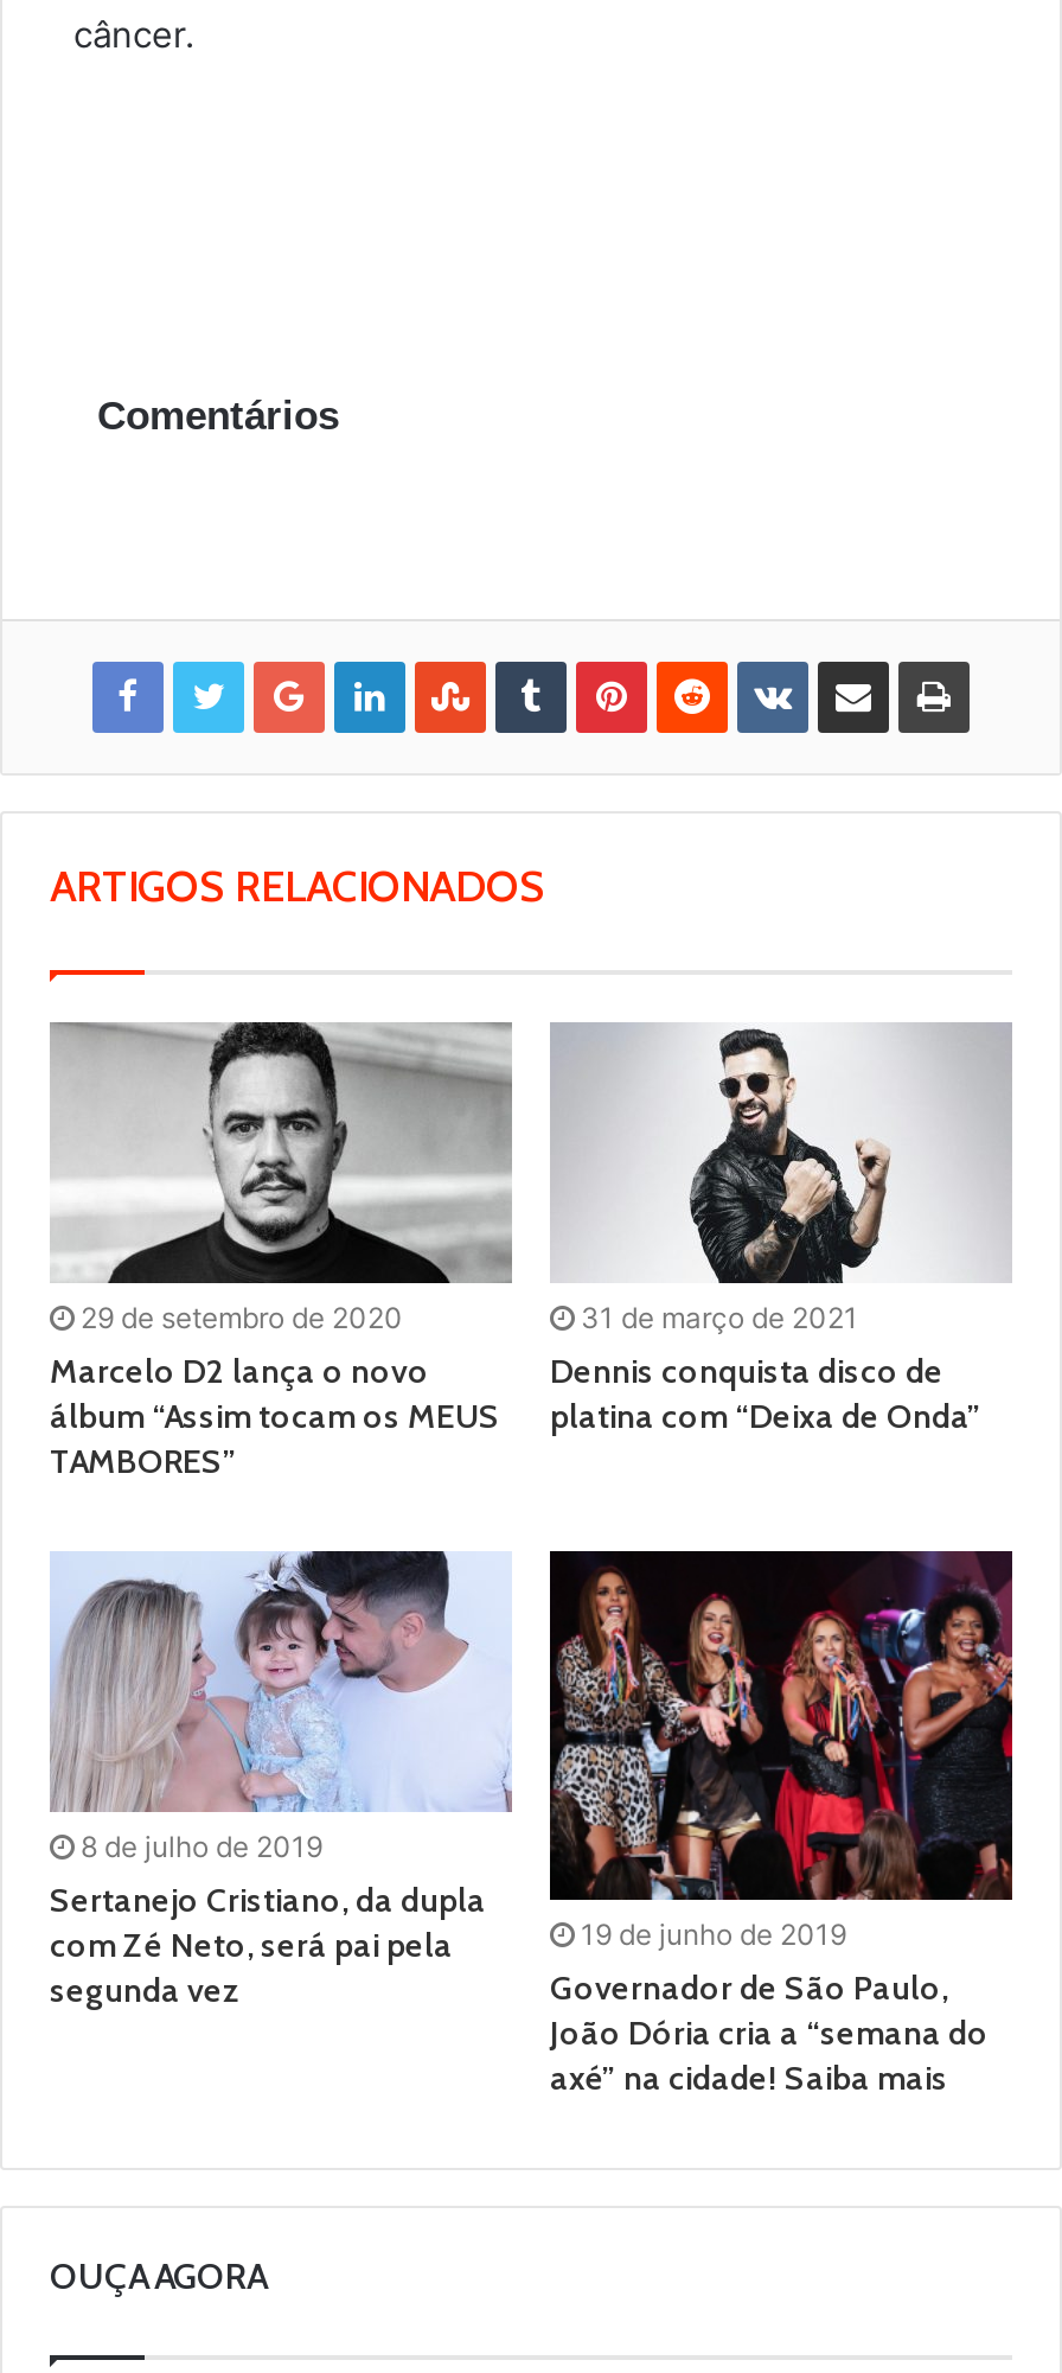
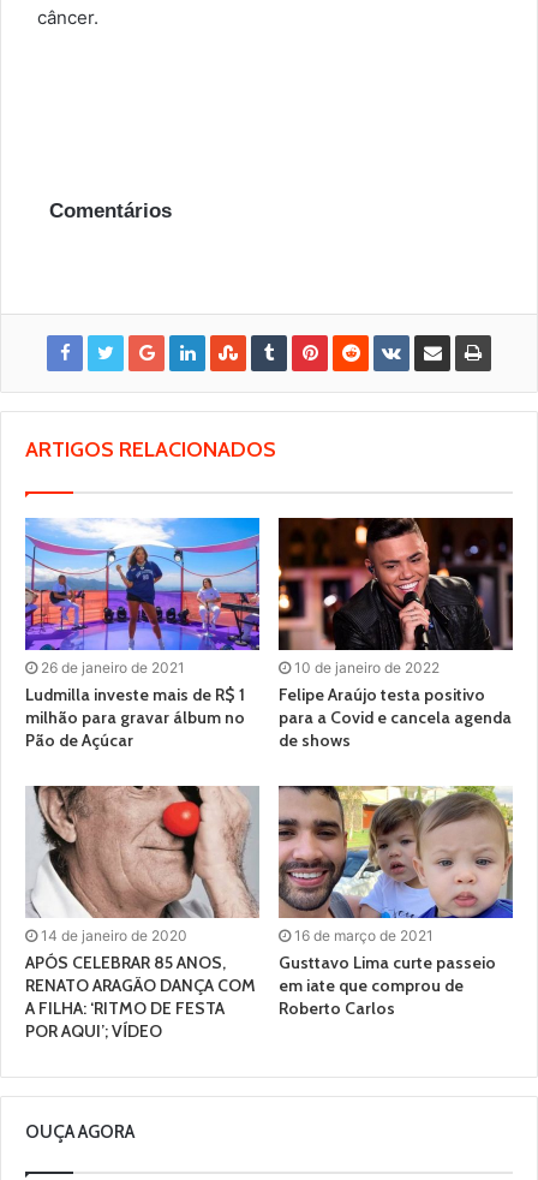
- [image]
- 29 de setembro de 2020
- Marcelo D2 lança o novo
- álbum “Assim tocam os MEUS
- TAMBORES”
+ [image]
+ 26 de janeiro de 2021
+ Ludmilla investe mais de R$ 1
+ milhão para gravar álbum no
+ Pão de Açúcar

- [image]
- 31 de março de 2021
- Dennis conquista disco de
- platina com “Deixa de Onda”
+ [image]
+ 10 de janeiro de 2022
+ Felipe Araújo testa positivo
+ para a Covid e cancela agenda
+ de shows

- [image]
- 8 de julho de 2019
- Sertanejo Cristiano, da dupla
- com Zé Neto, será pai pela
- segunda vez
+ [image]
+ 14 de janeiro de 2020
+ APÓS CELEBRAR 85 ANOS,
+ RENATO ARAGÃO DANÇA COM
+ A FILHA: ‘RITMO DE FESTA
+ POR AQUI’; VÍDEO

- [image]
- 19 de junho de 2019
- Governador de São Paulo,
- João Dória cria a “semana do
- axé” na cidade! Saiba mais
+ [image]
+ 16 de março de 2021
+ Gusttavo Lima curte passeio
+ em iate que comprou de
+ Roberto Carlos
